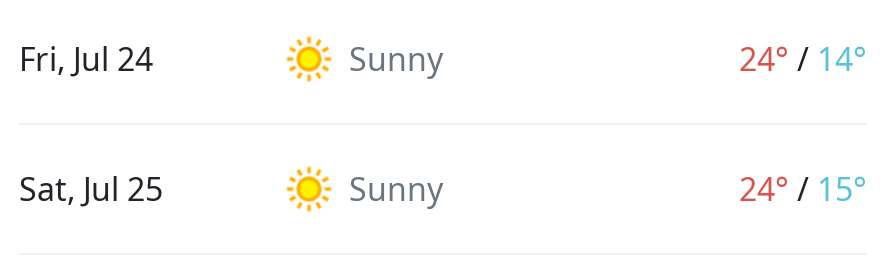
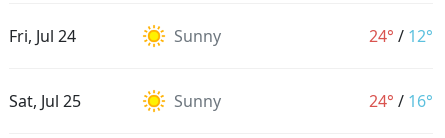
- 24° / 14°
+ 24° / 12°

- 24° / 15°
+ 24° / 16°
